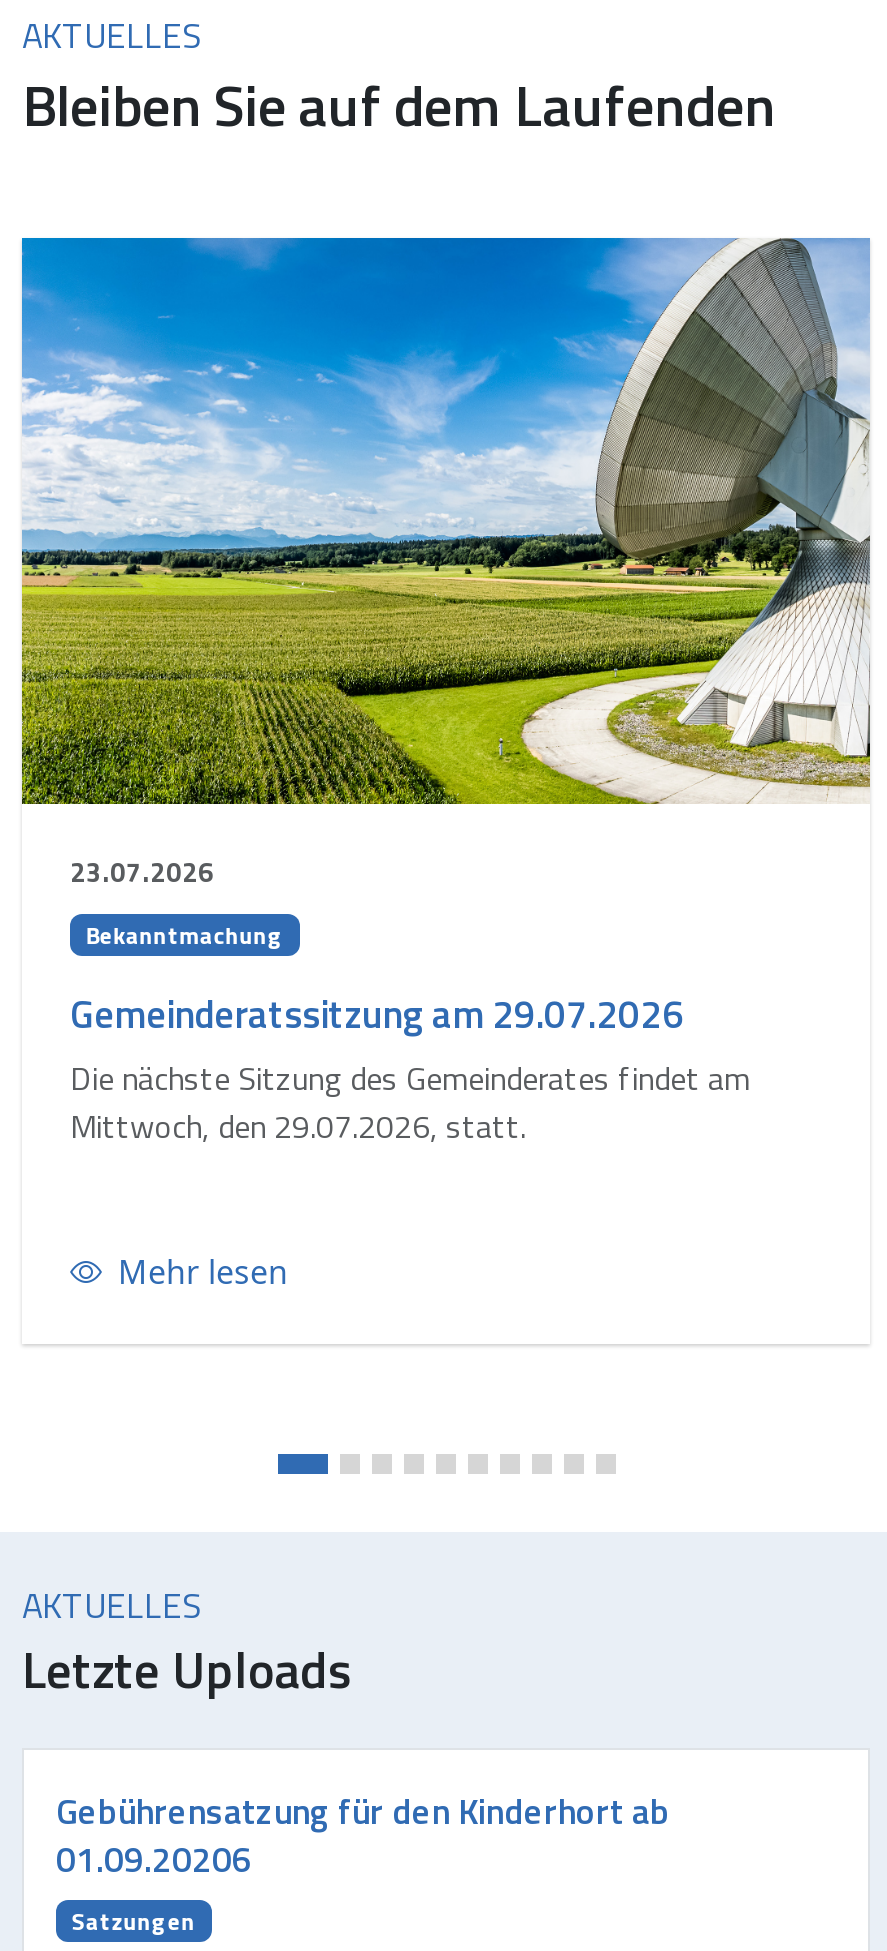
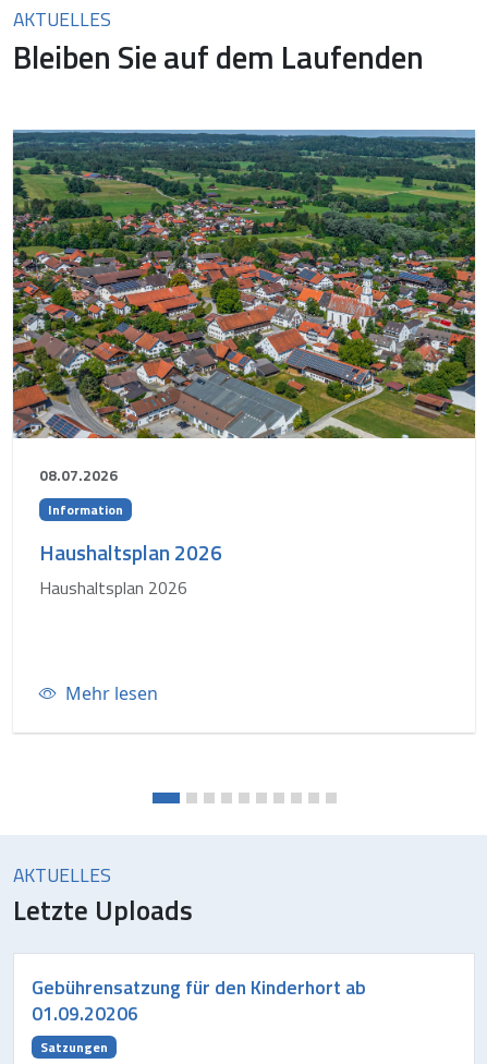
- [image]
- 23.07.2026
+ [image]
+ 08.07.2026

- Bekanntmachung
+ Information

- Gemeinderatssitzung am 29.07.2026
- Die nächste Sitzung des Gemeinderates findet am
- Mittwoch, den 29.07.2026, statt.
+ Haushaltsplan 2026
+ Haushaltsplan 2026
